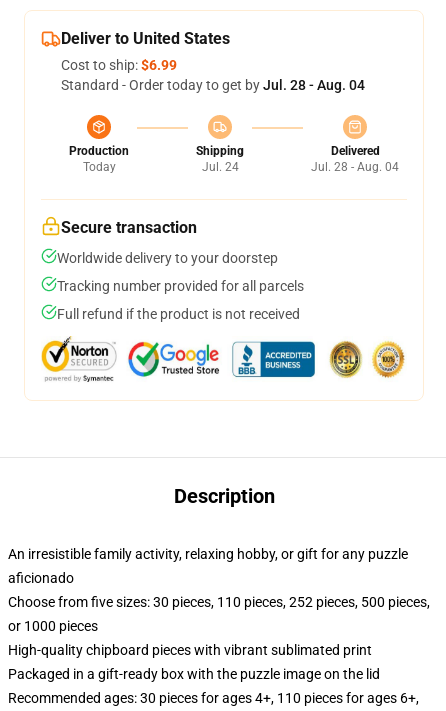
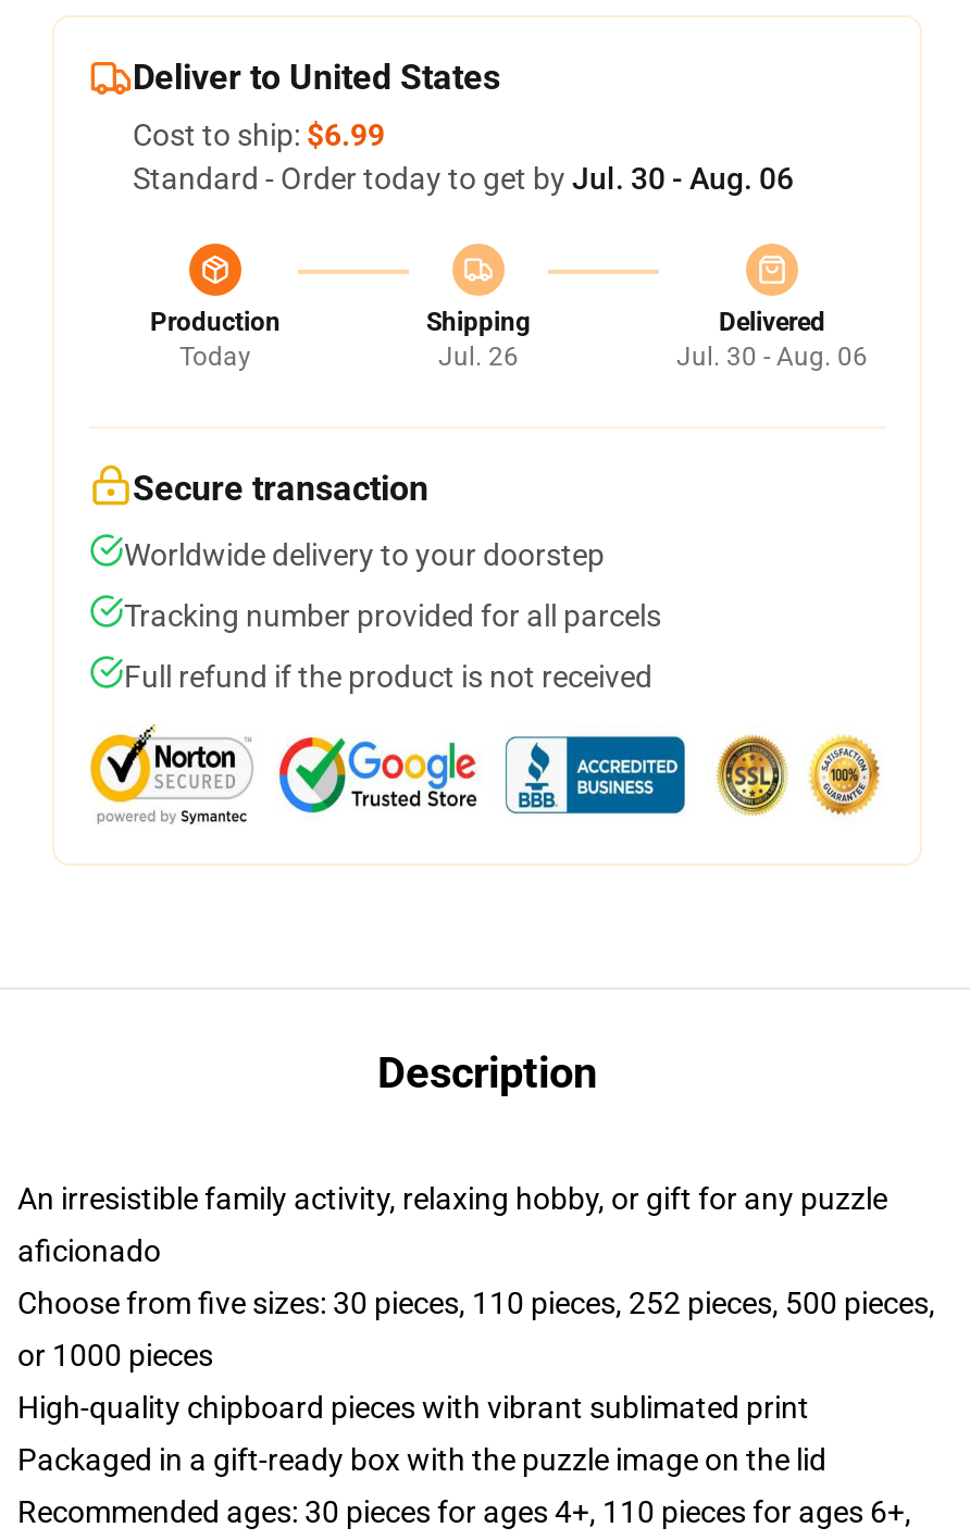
- Standard - Order today to get by Jul. 28 - Aug. 04
+ Standard - Order today to get by Jul. 30 - Aug. 06

- Jul. 24
+ Jul. 26

- Jul. 28 - Aug. 04
+ Jul. 30 - Aug. 06
